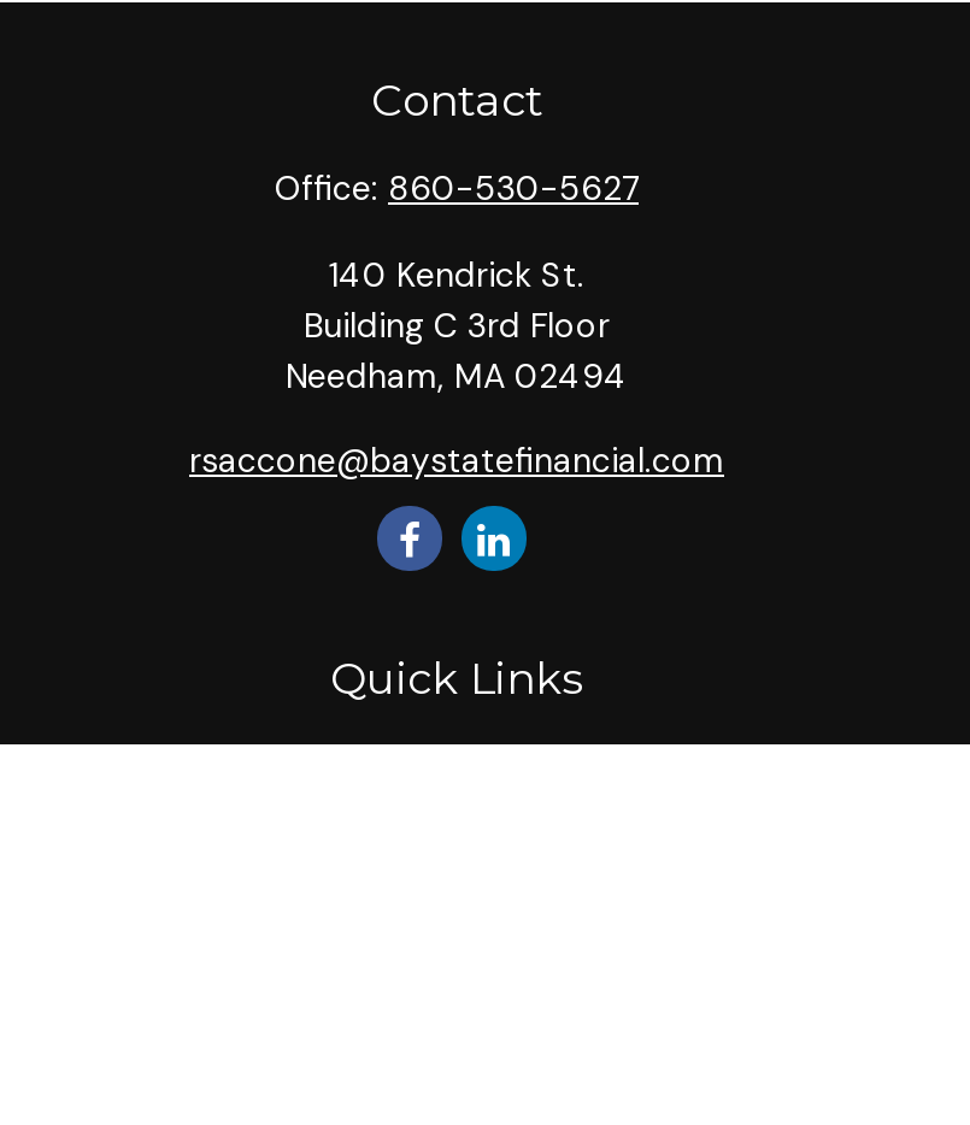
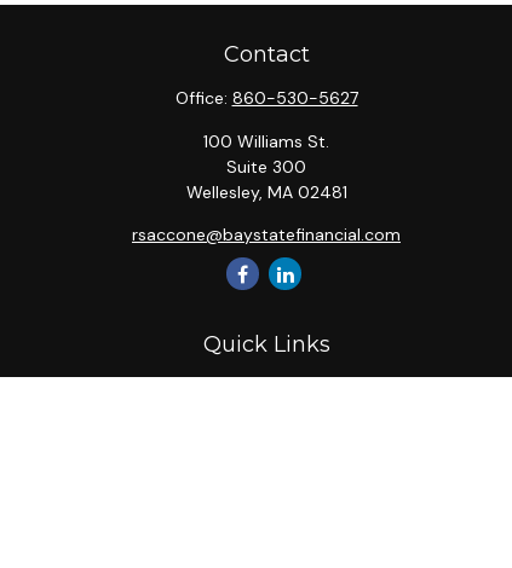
- 140 Kendrick St.
- Building C 3rd Floor
- Needham, MA 02494
+ 100 Williams St.
+ Suite 300
+ Wellesley, MA 02481
